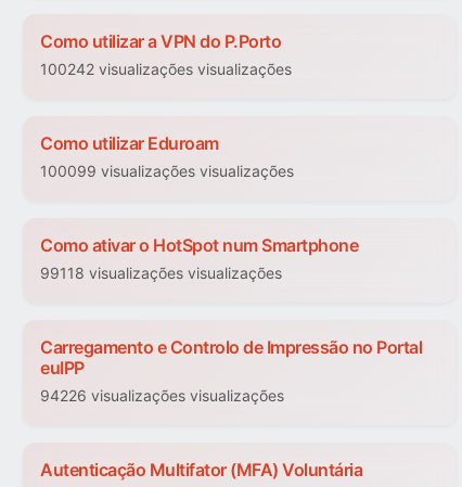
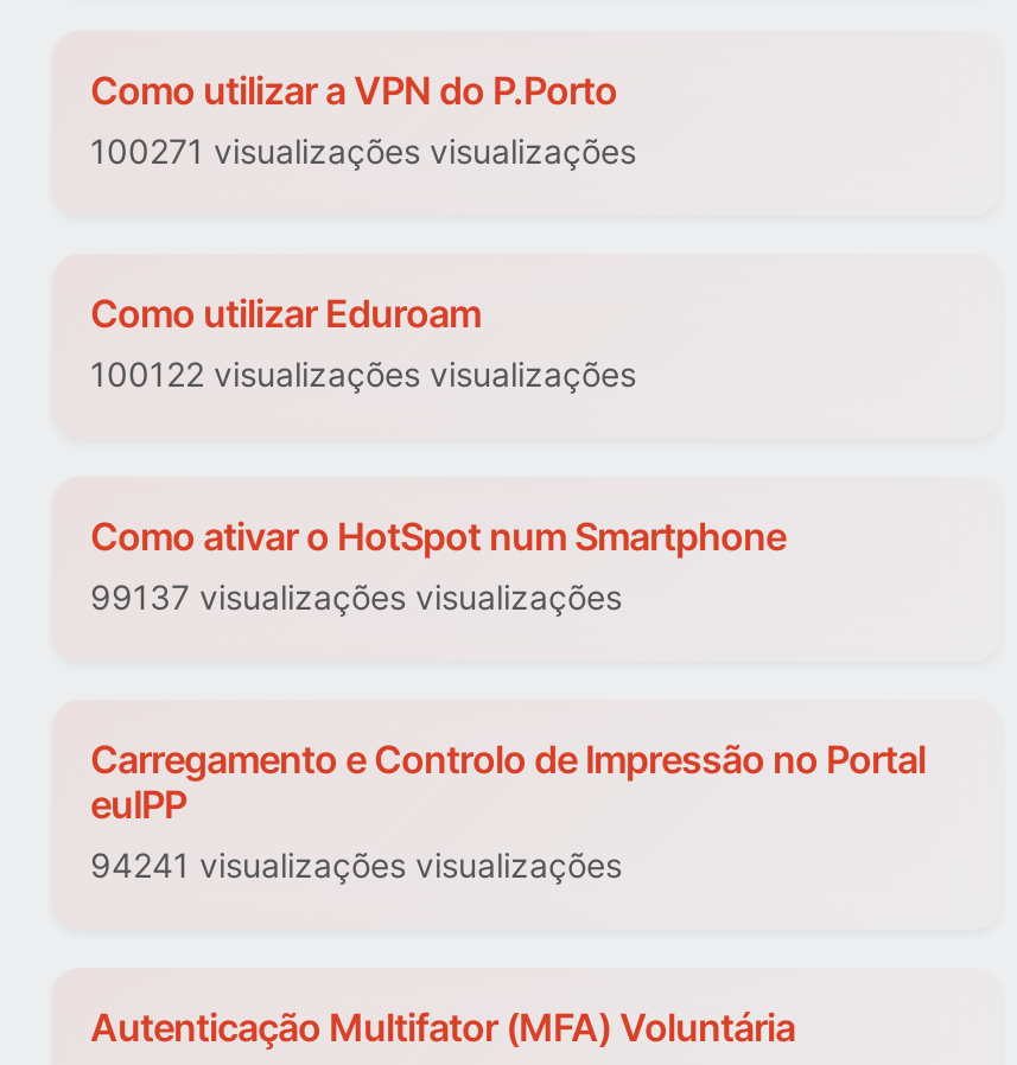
- 100242 visualizações visualizações
+ 100271 visualizações visualizações

- 100099 visualizações visualizações
+ 100122 visualizações visualizações

- 99118 visualizações visualizações
+ 99137 visualizações visualizações

- 94226 visualizações visualizações
+ 94241 visualizações visualizações
